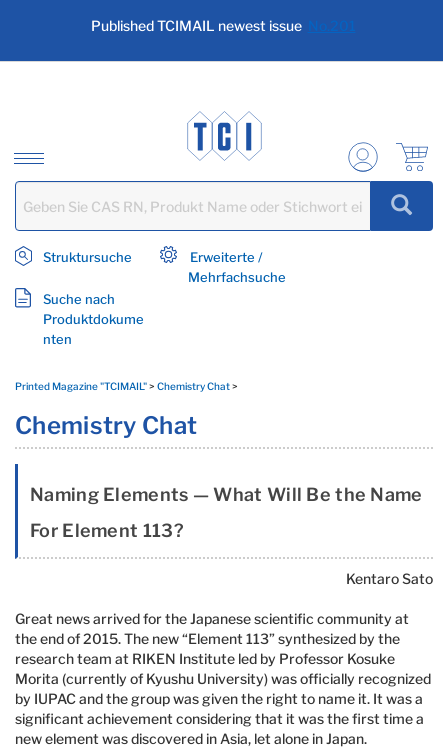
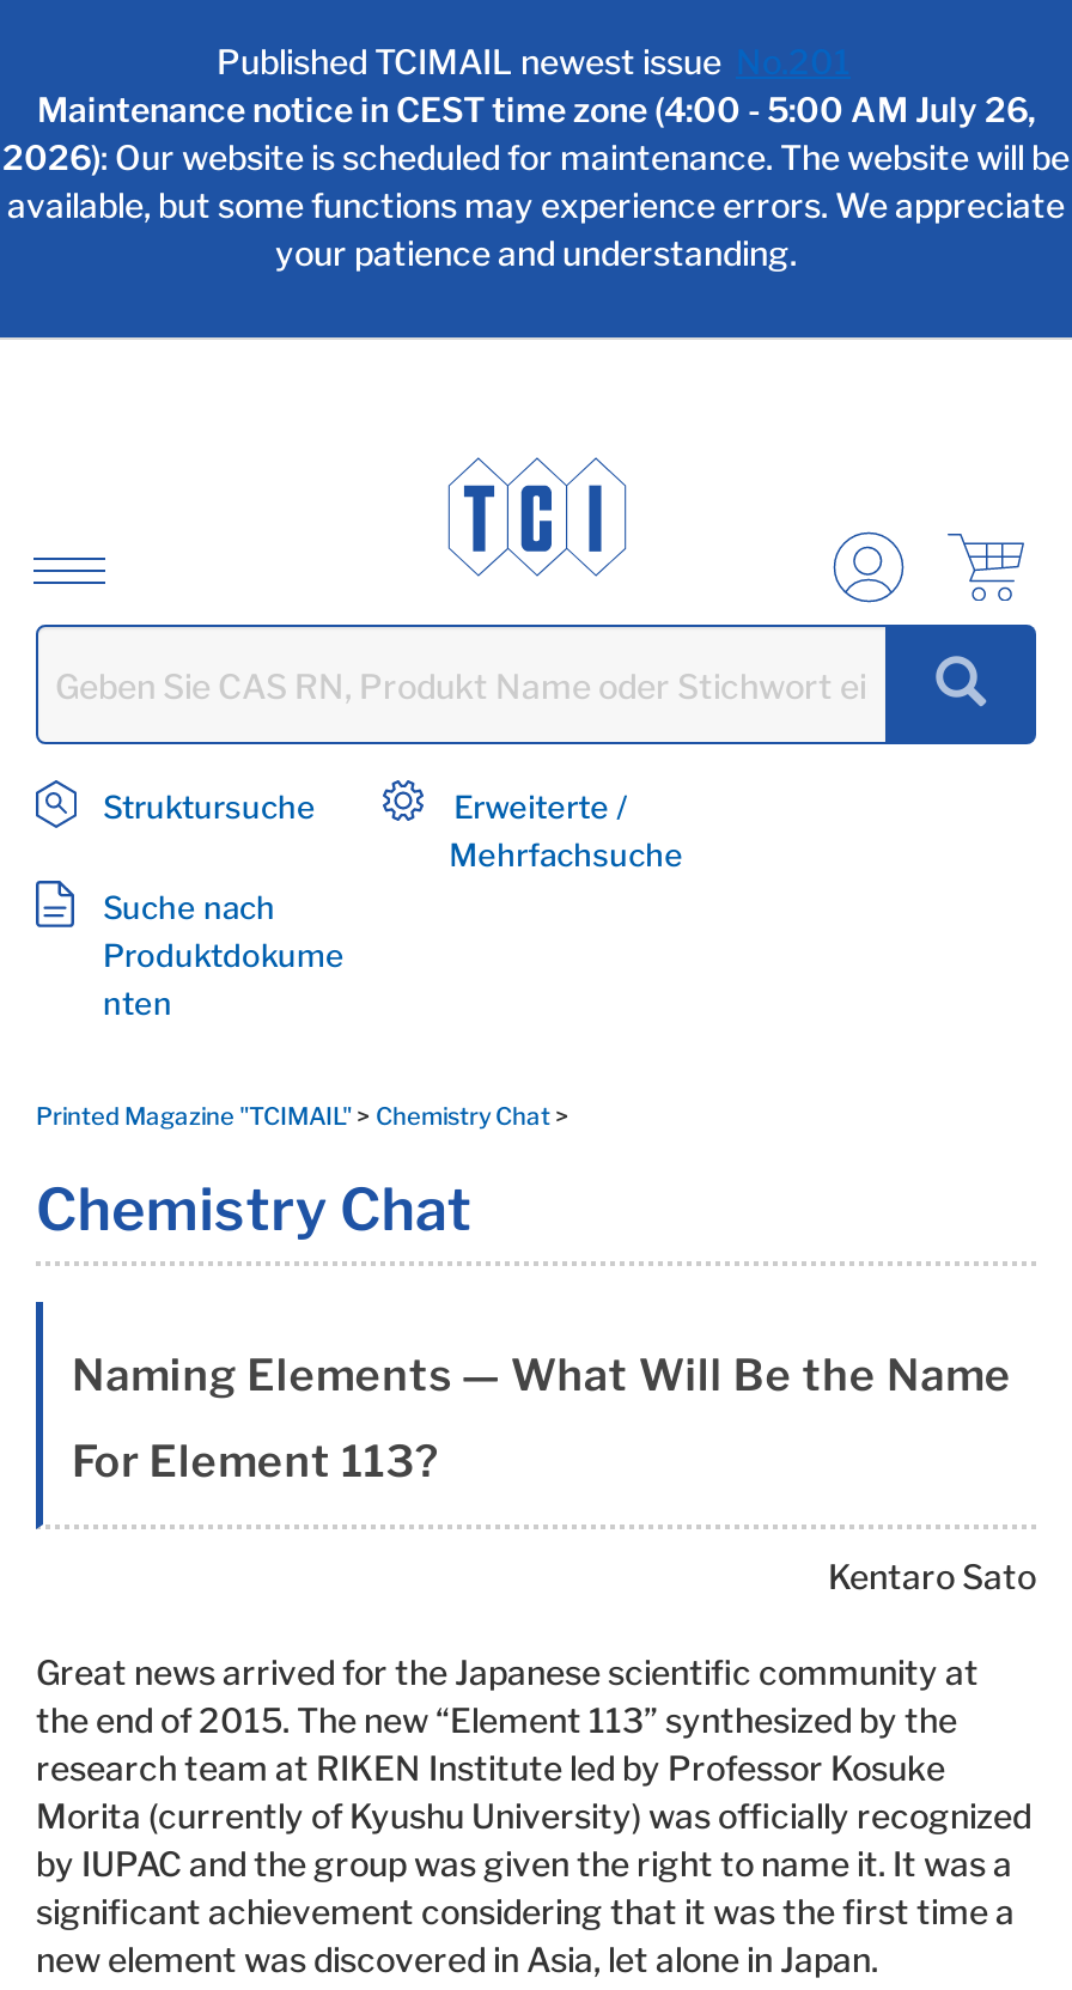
+ Maintenance notice in CEST time zone (4:00 - 5:00 AM July 26,
+ 2026): Our website is scheduled for maintenance. The website will be
+ available, but some functions may experience errors. We appreciate
+ your patience and understanding.
